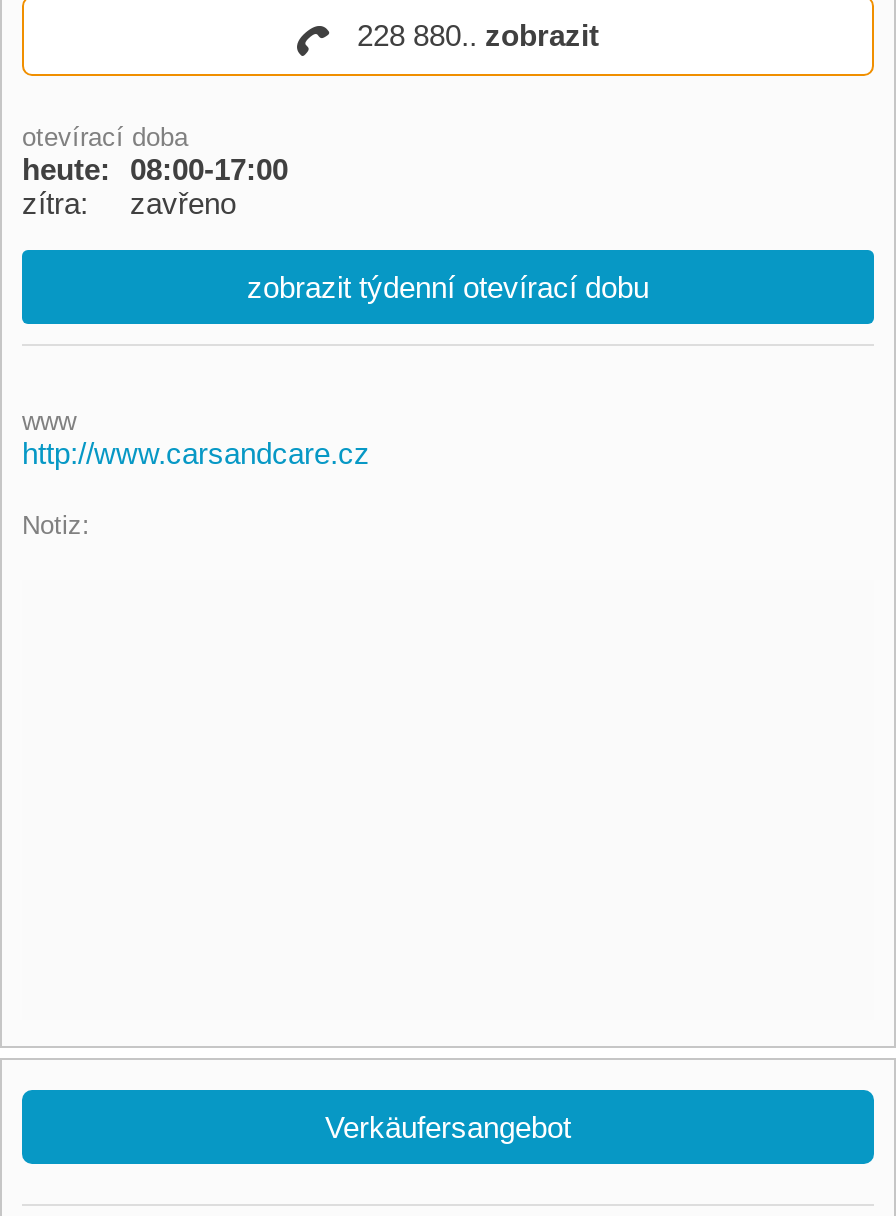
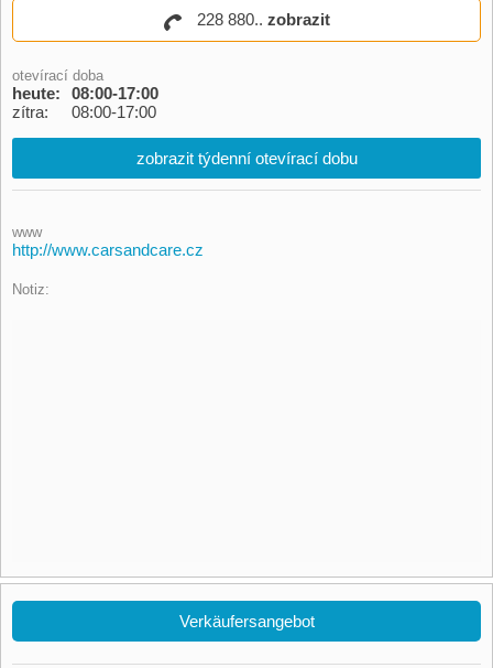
- zavřeno
+ 08:00-17:00
